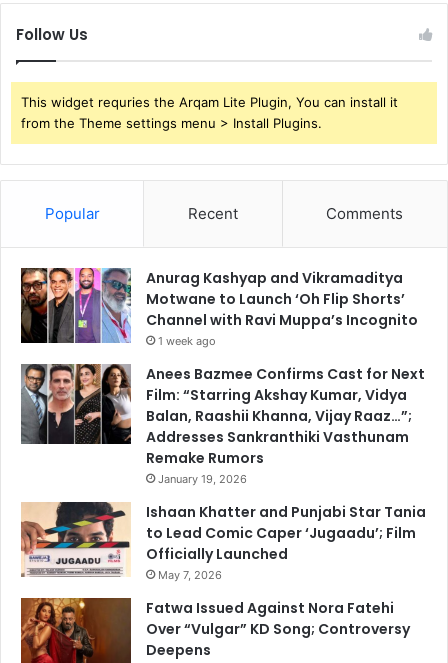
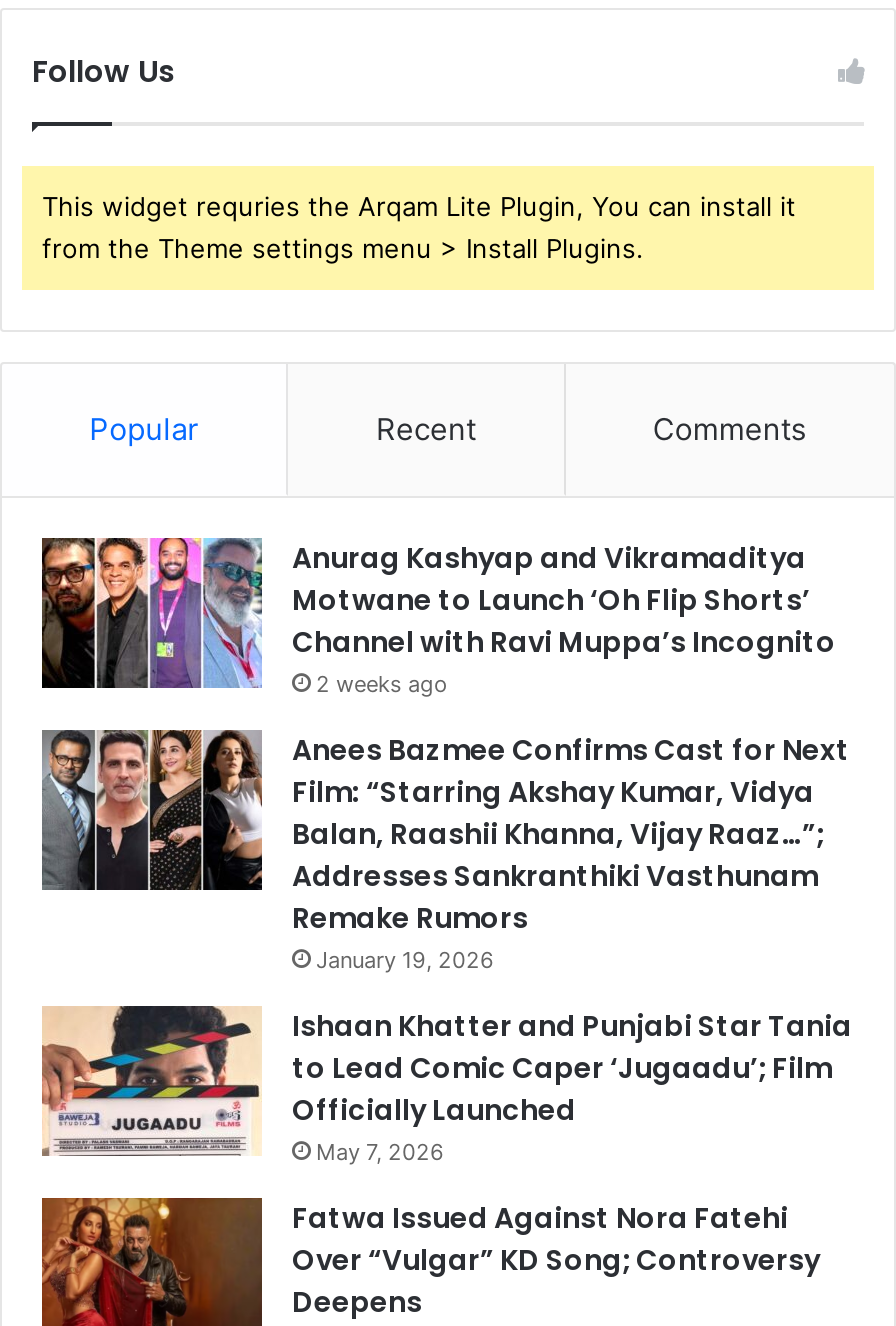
- 1 week ago
+ 2 weeks ago
